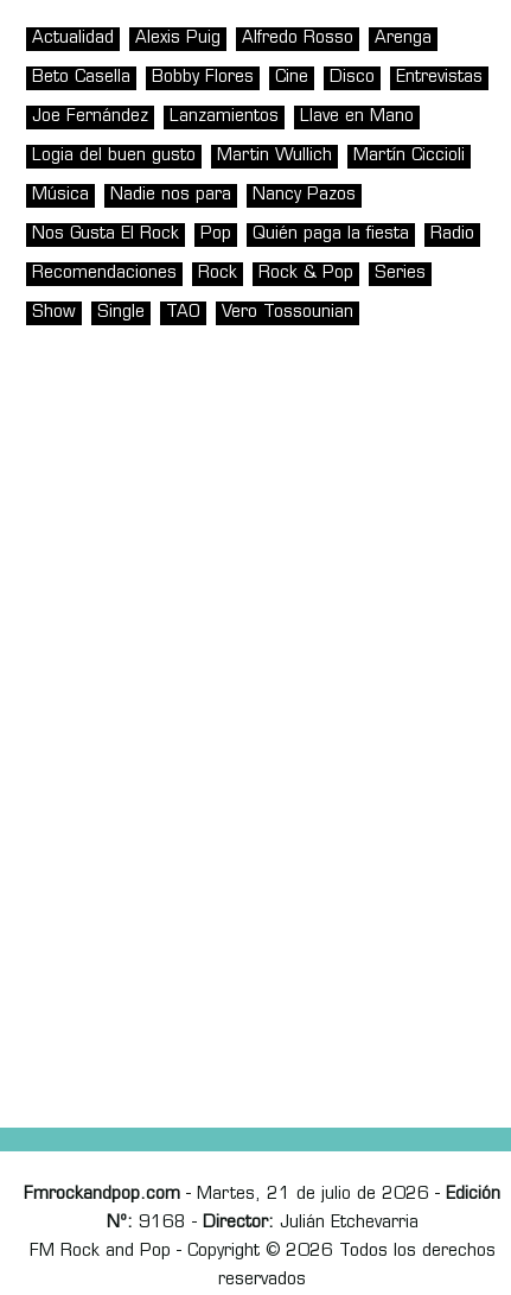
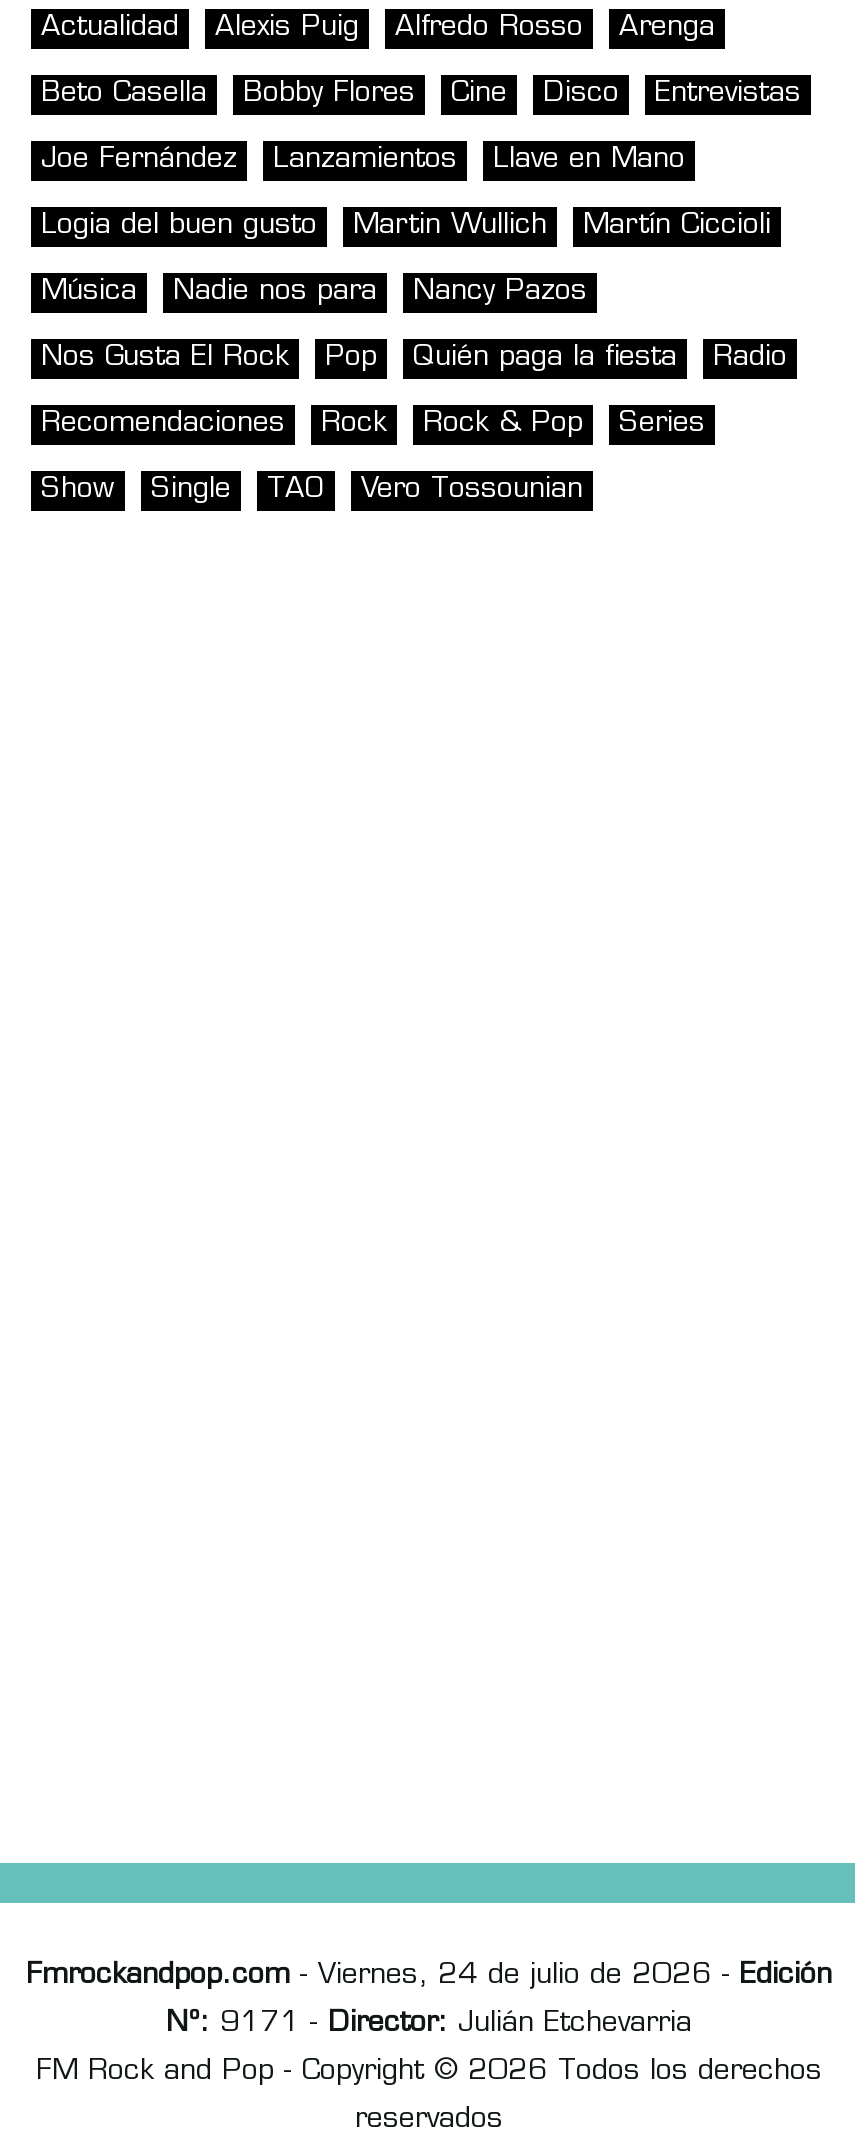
- Fmrockandpop.com - Martes, 21 de julio de 2026 - Edición
+ Fmrockandpop.com - Viernes, 24 de julio de 2026 - Edición

- Nº: 9168 - Director: Julián Etchevarria
+ Nº: 9171 - Director: Julián Etchevarria
